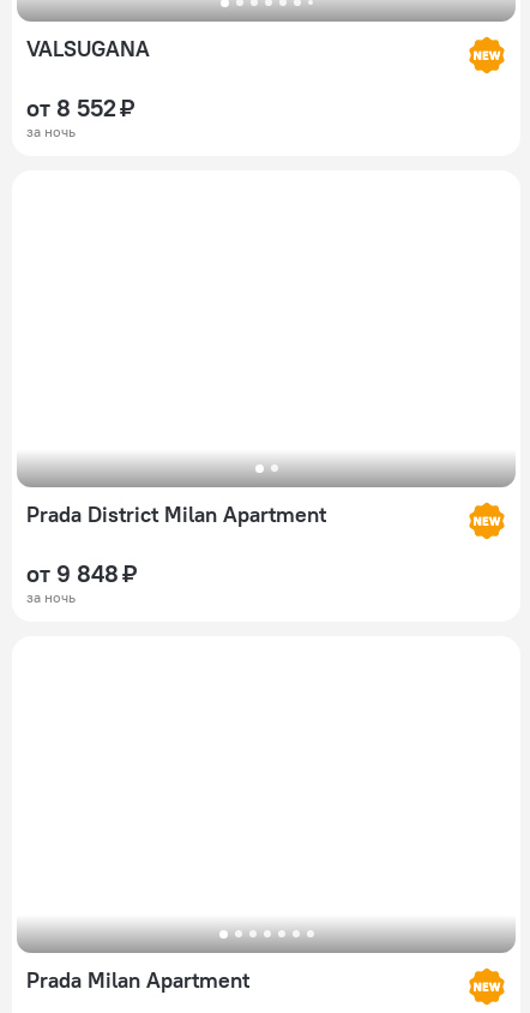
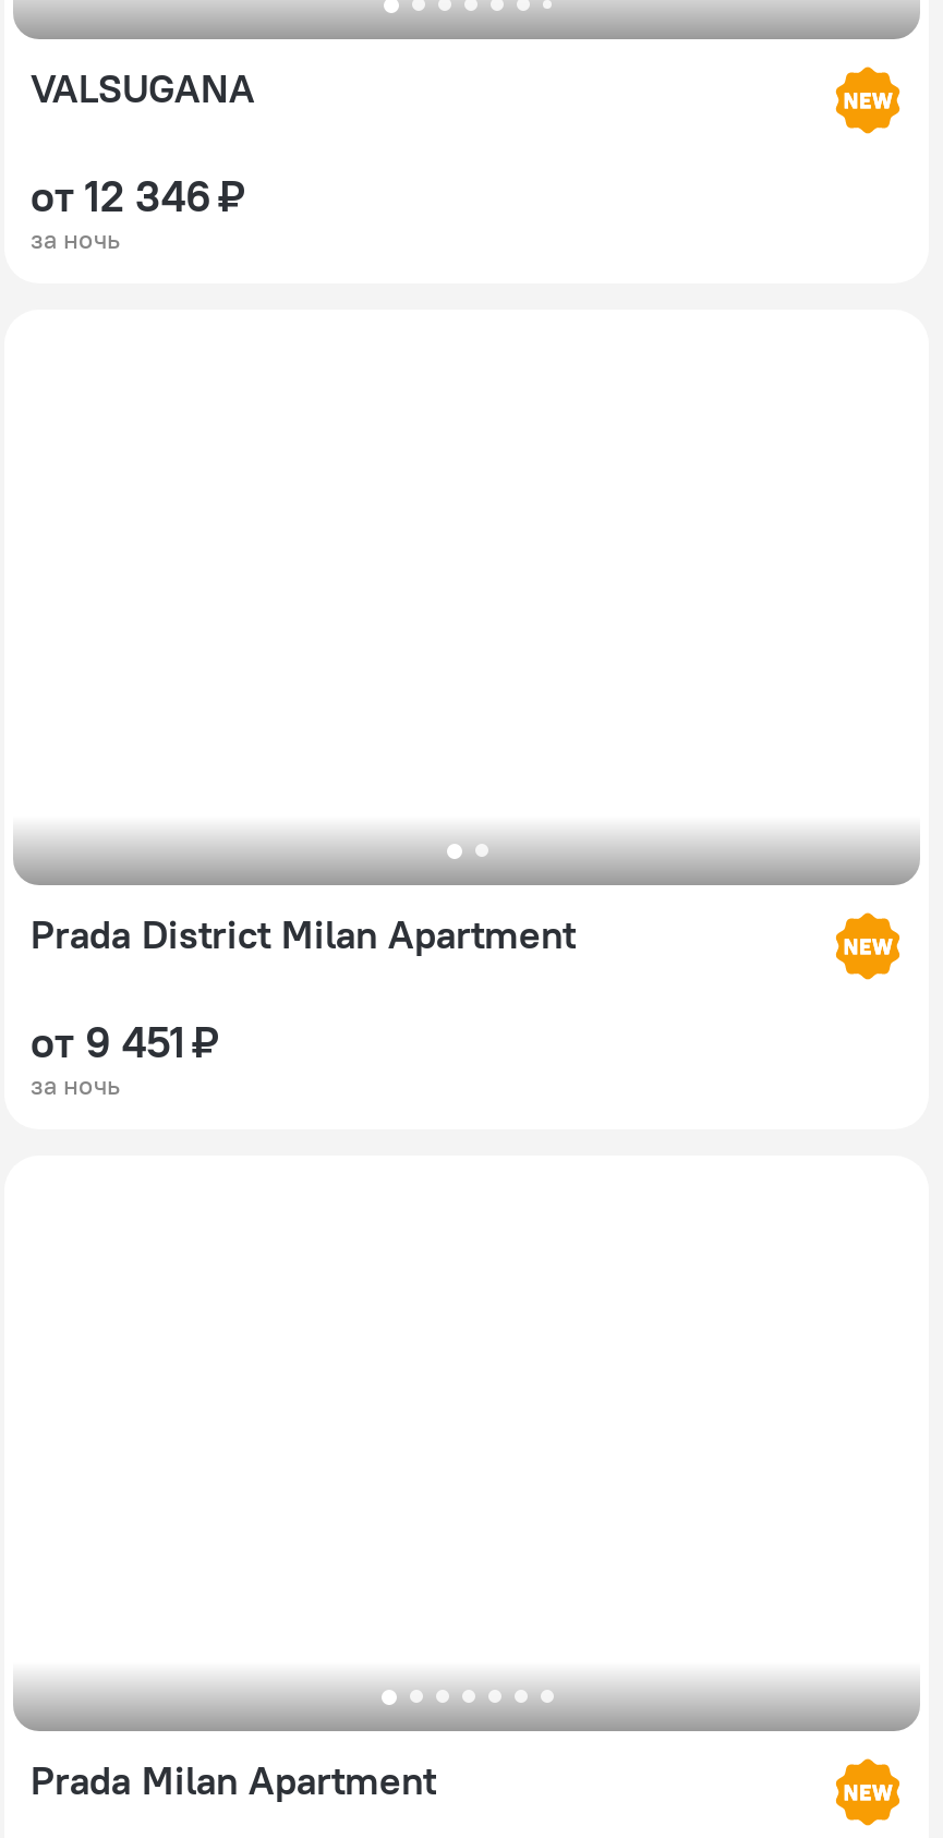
- от 8 552 ₽
+ от 12 346 ₽

- от 9 848 ₽
+ от 9 451 ₽
